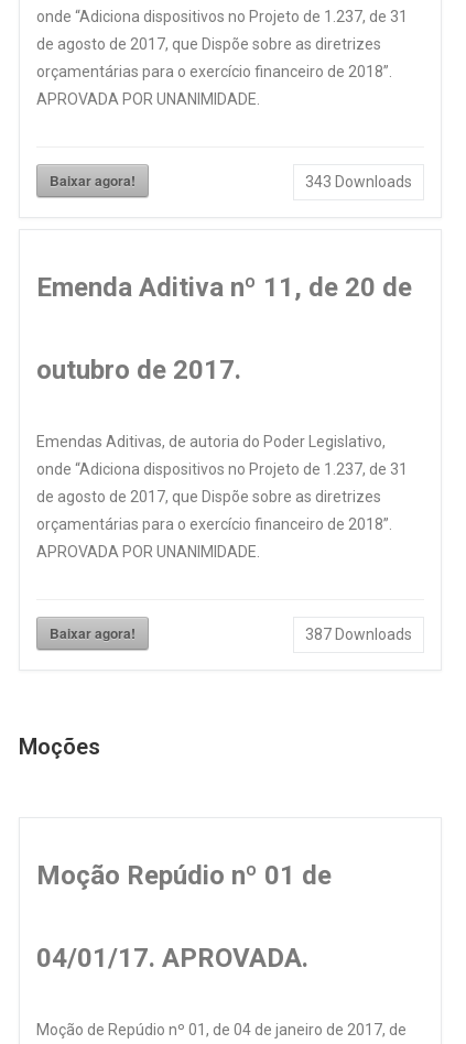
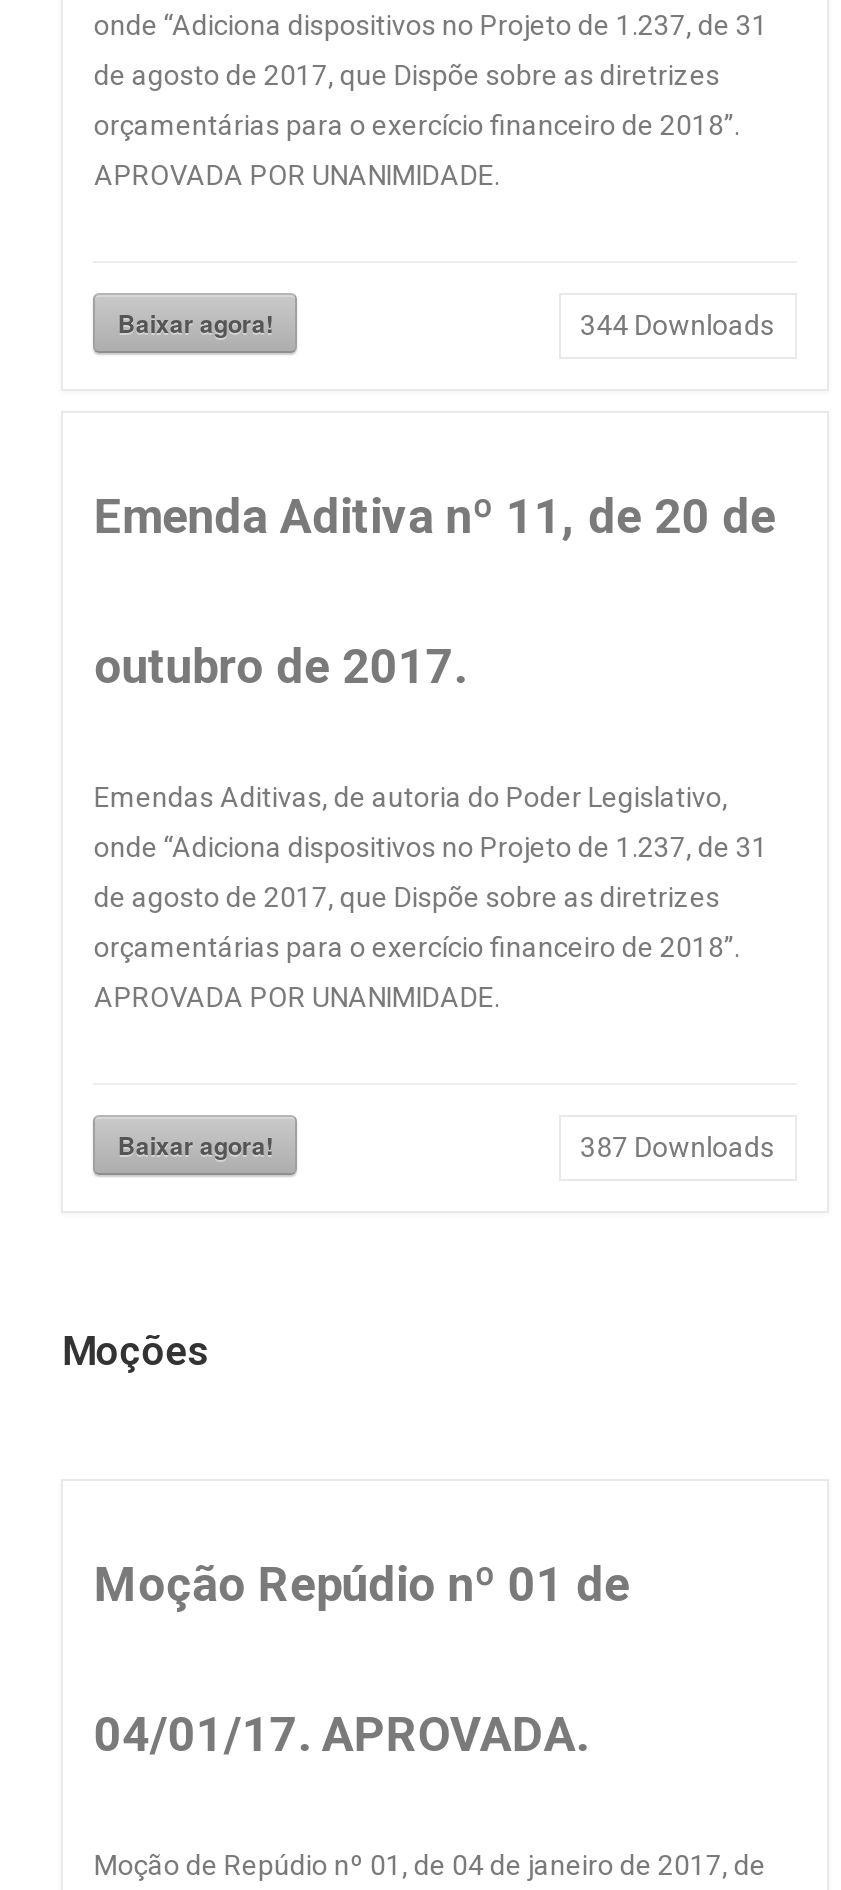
- 343 Downloads
+ 344 Downloads
